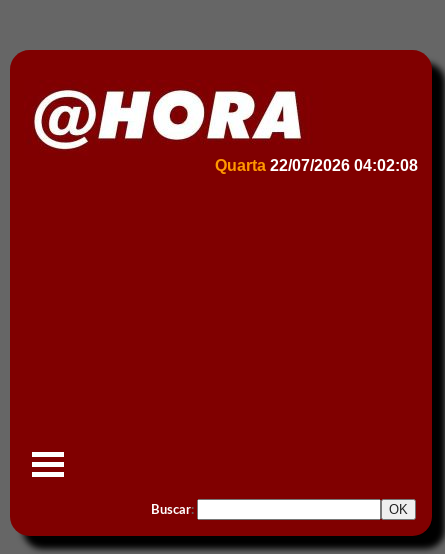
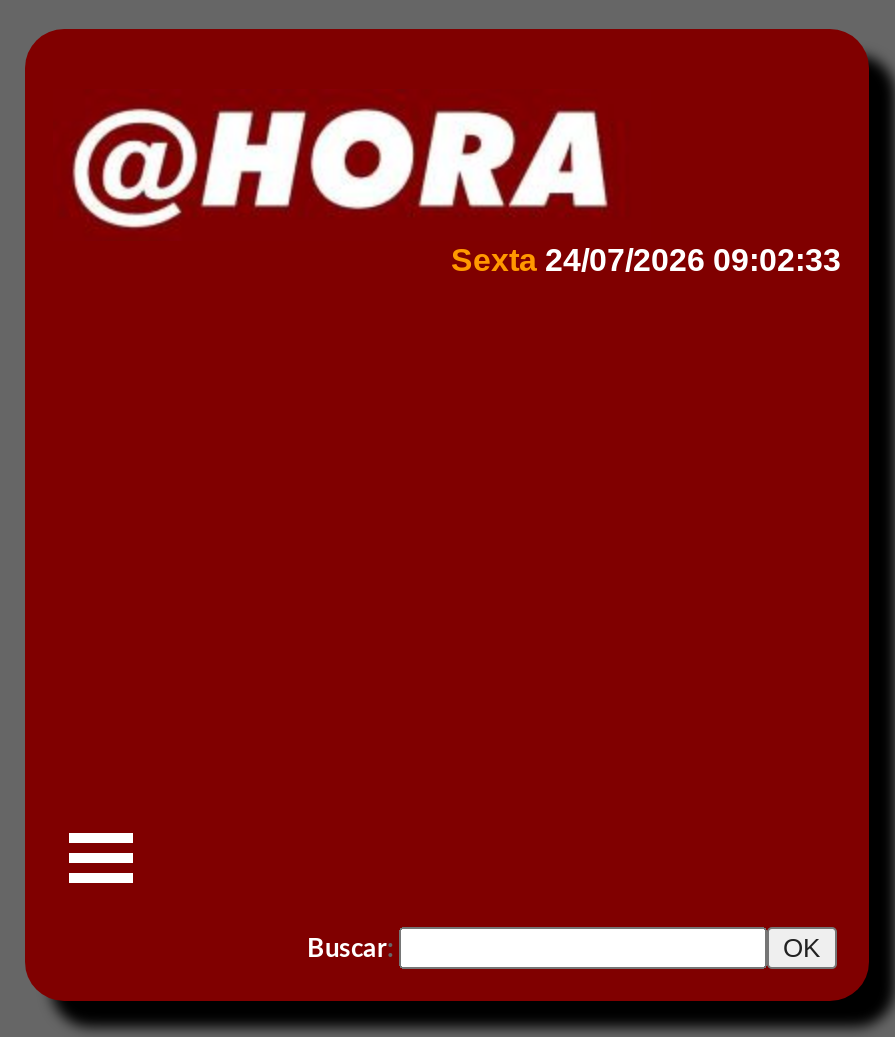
- Quarta 22/07/2026 04:02:08
+ Sexta 24/07/2026 09:02:33
